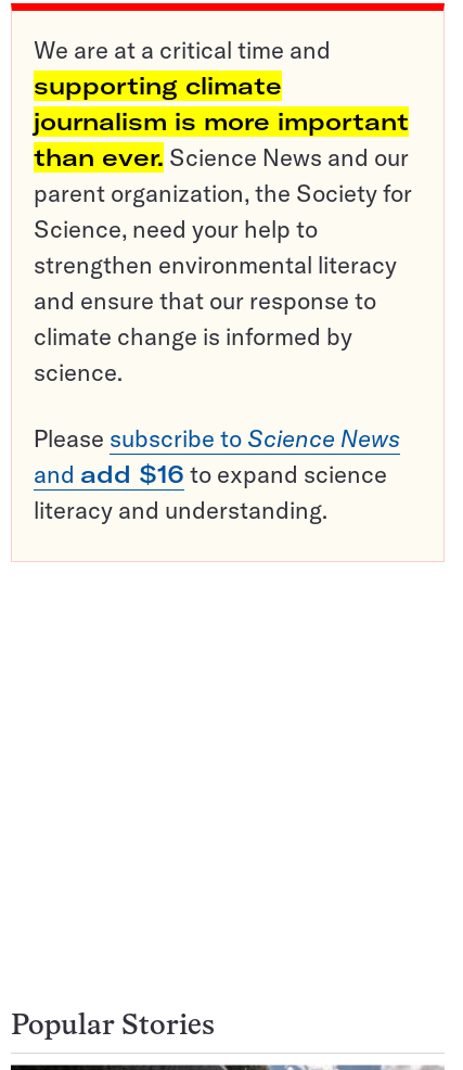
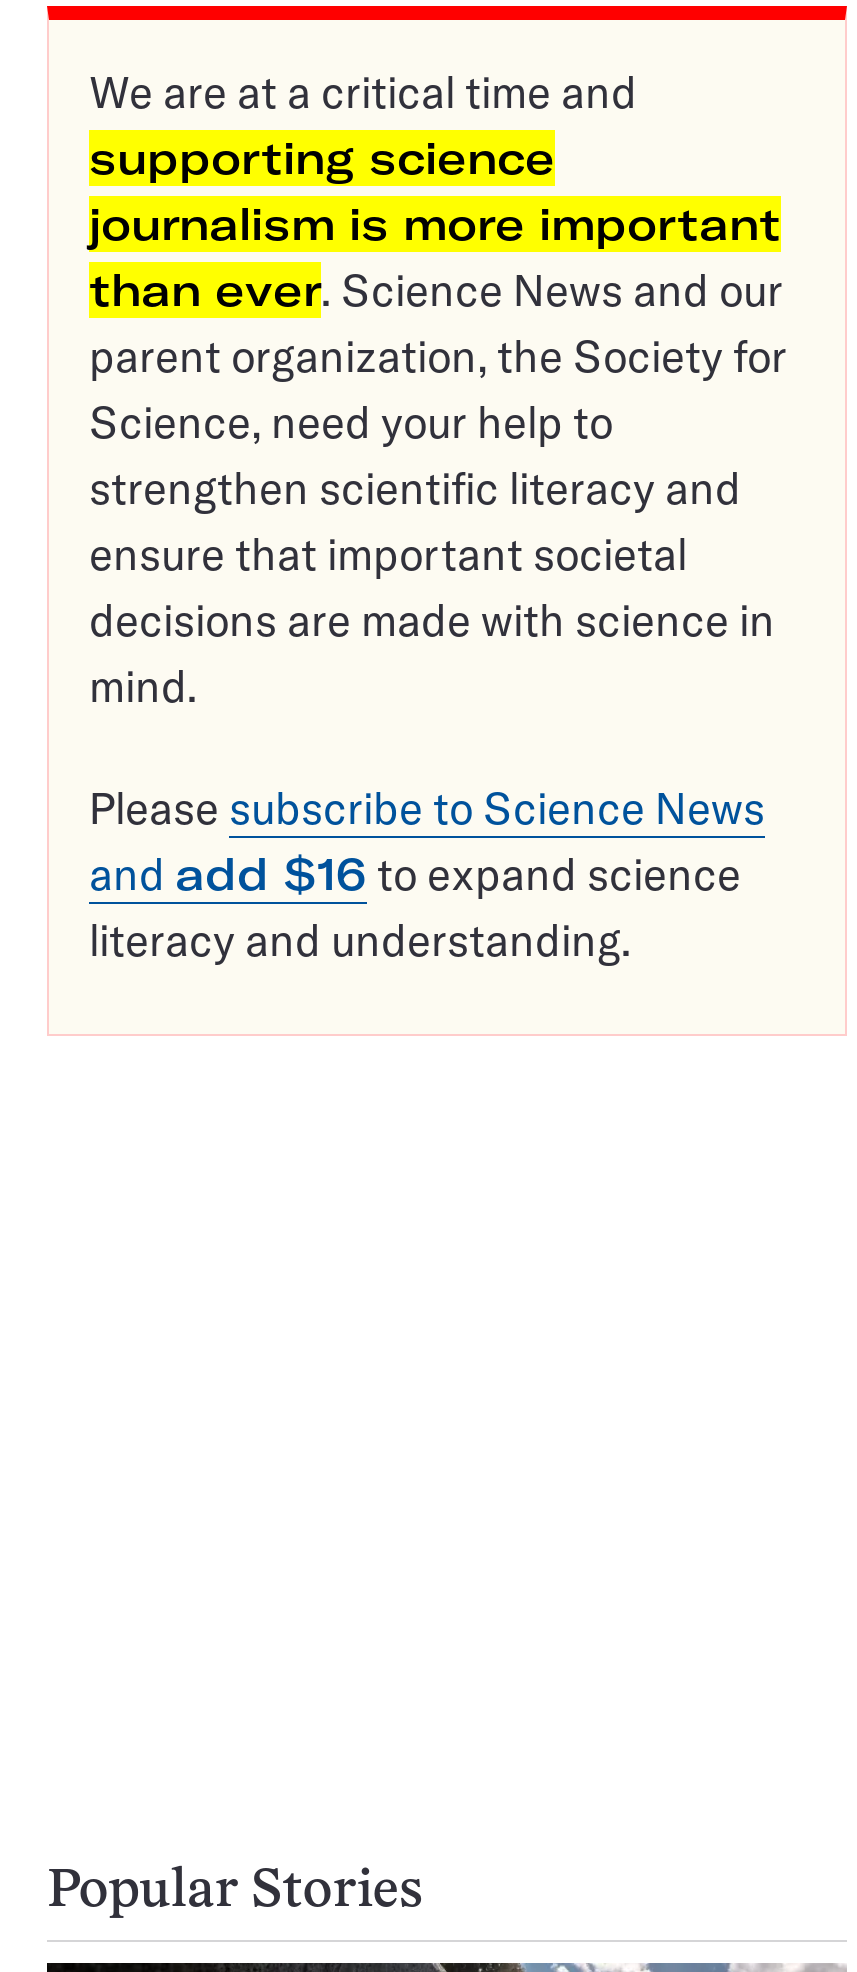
- supporting climate
+ supporting science

- strengthen environmental literacy
- and ensure that our response to
- climate change is informed by
- science.
+ strengthen scientific literacy and
+ ensure that important societal
+ decisions are made with science in
+ mind.
